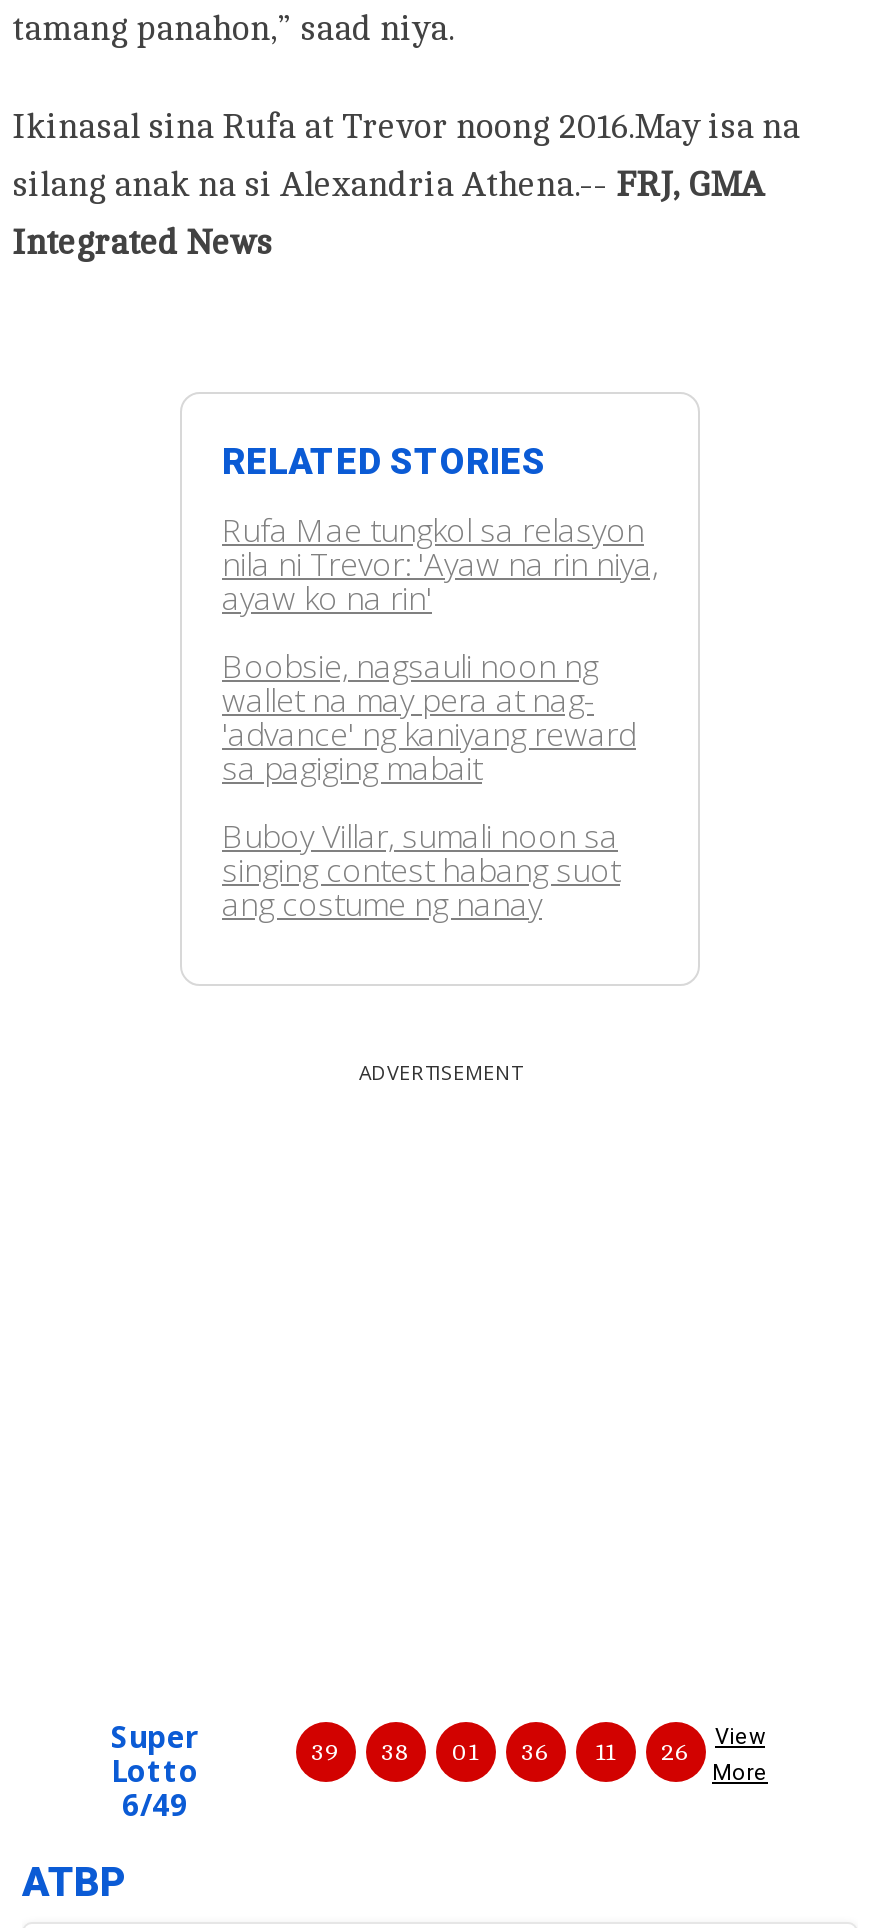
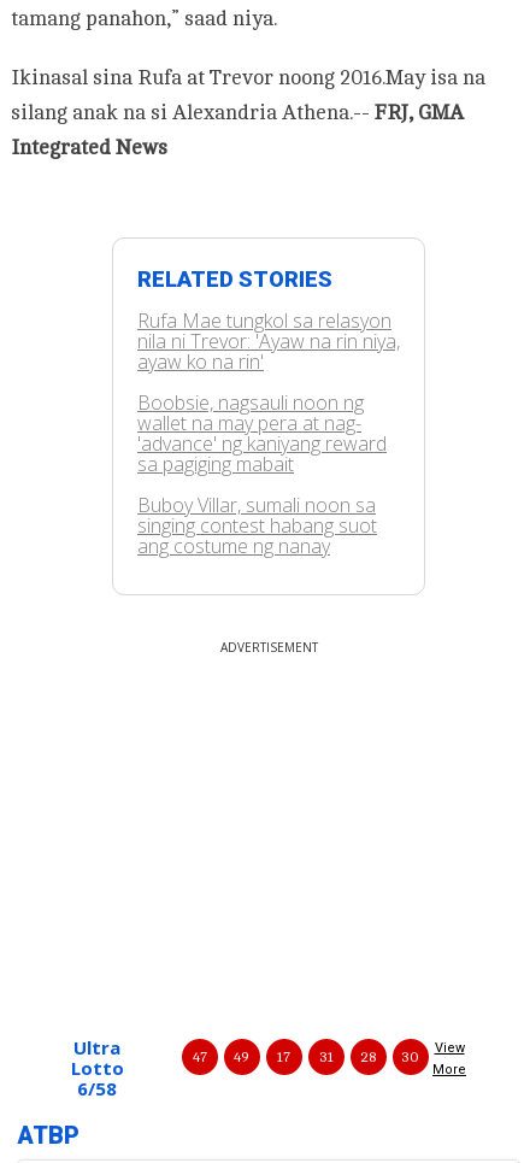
- Super
+ Ultra

- 39
+ 47

- 38
+ 49

- 01
+ 17

- 36
+ 31

- 11
+ 28

- 26
+ 30

- 6/49
+ 6/58
